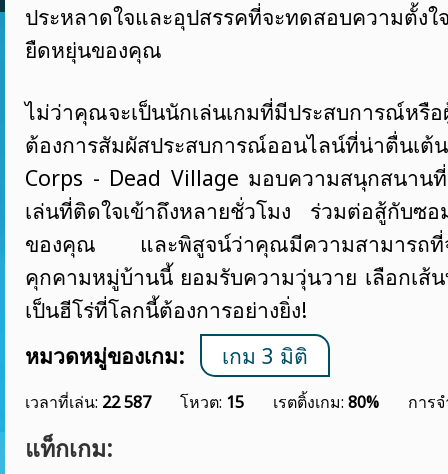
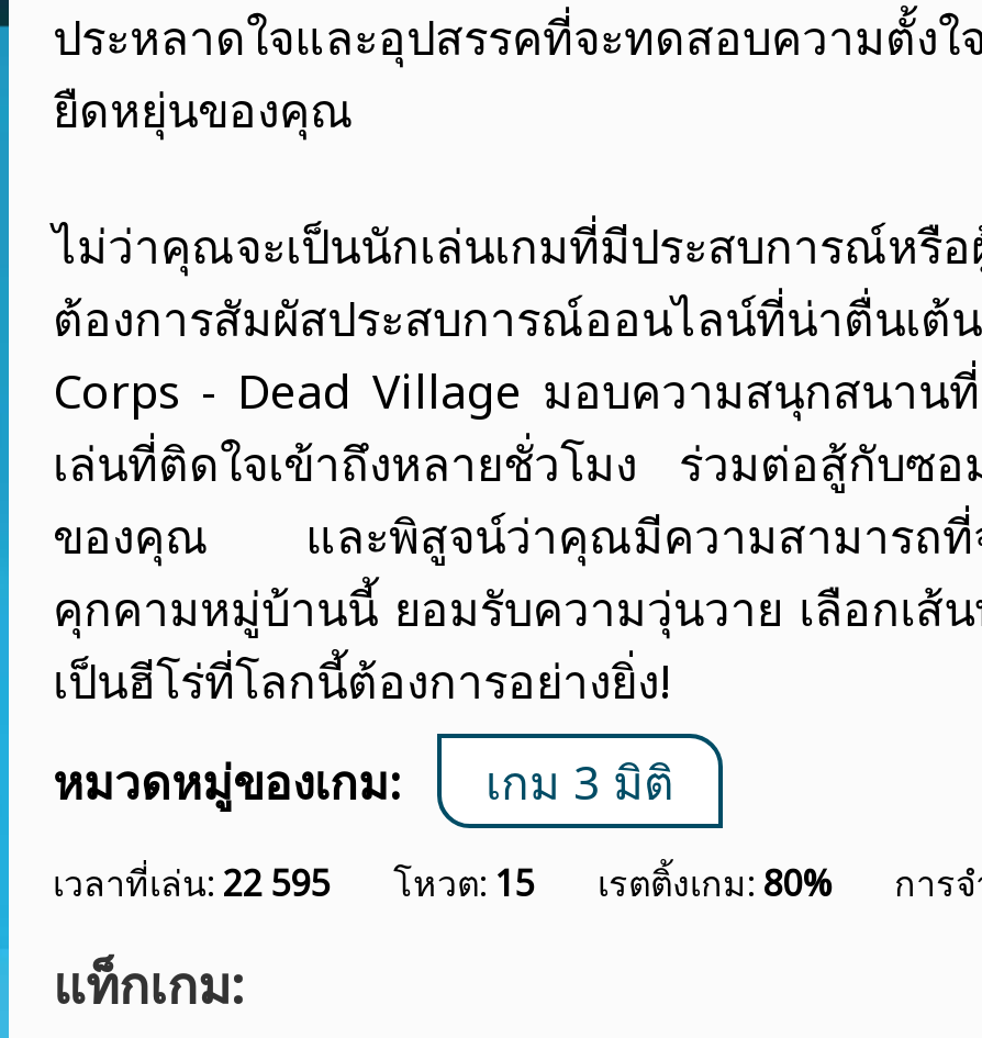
- เวลาที่เล่น: 22 587
+ เวลาที่เล่น: 22 595
